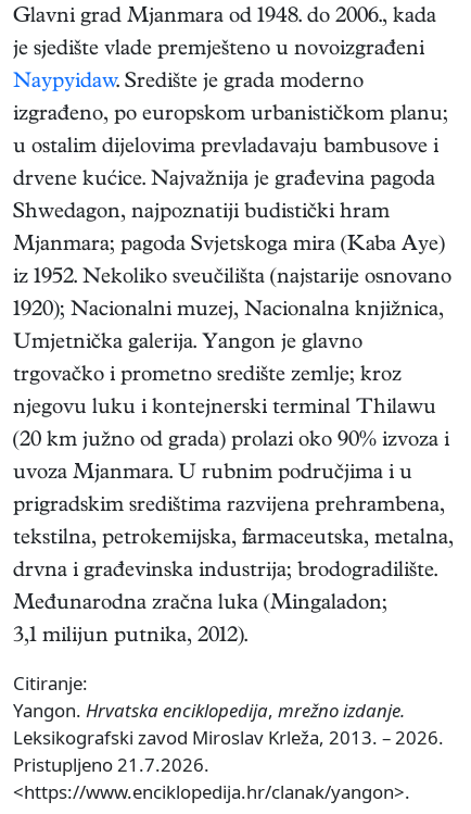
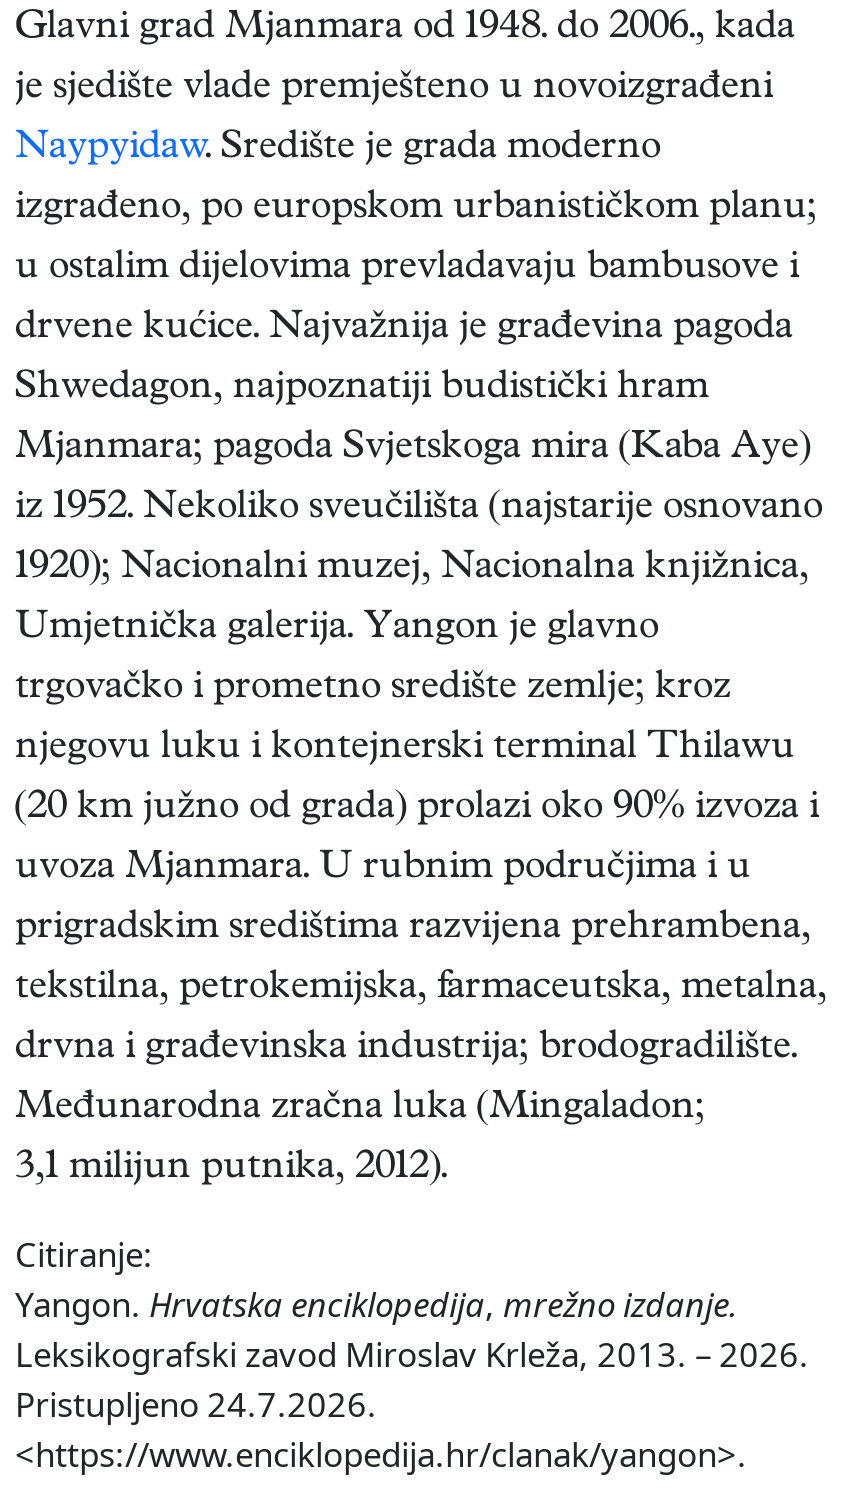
- Pristupljeno 21.7.2026.
+ Pristupljeno 24.7.2026.
